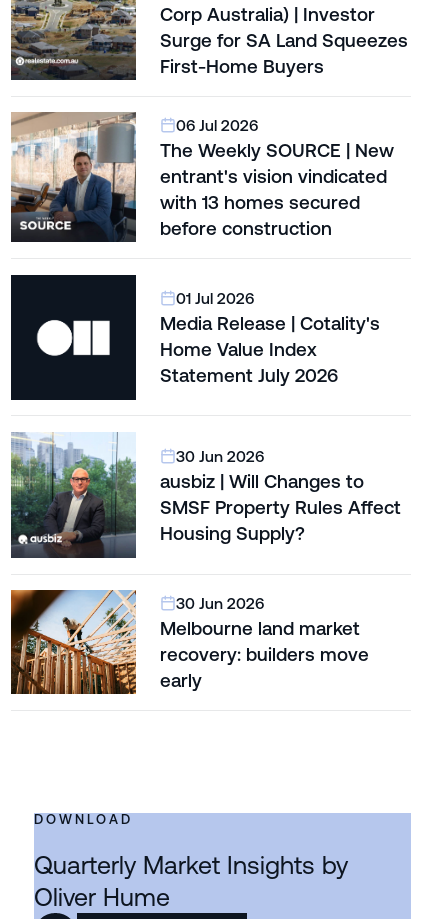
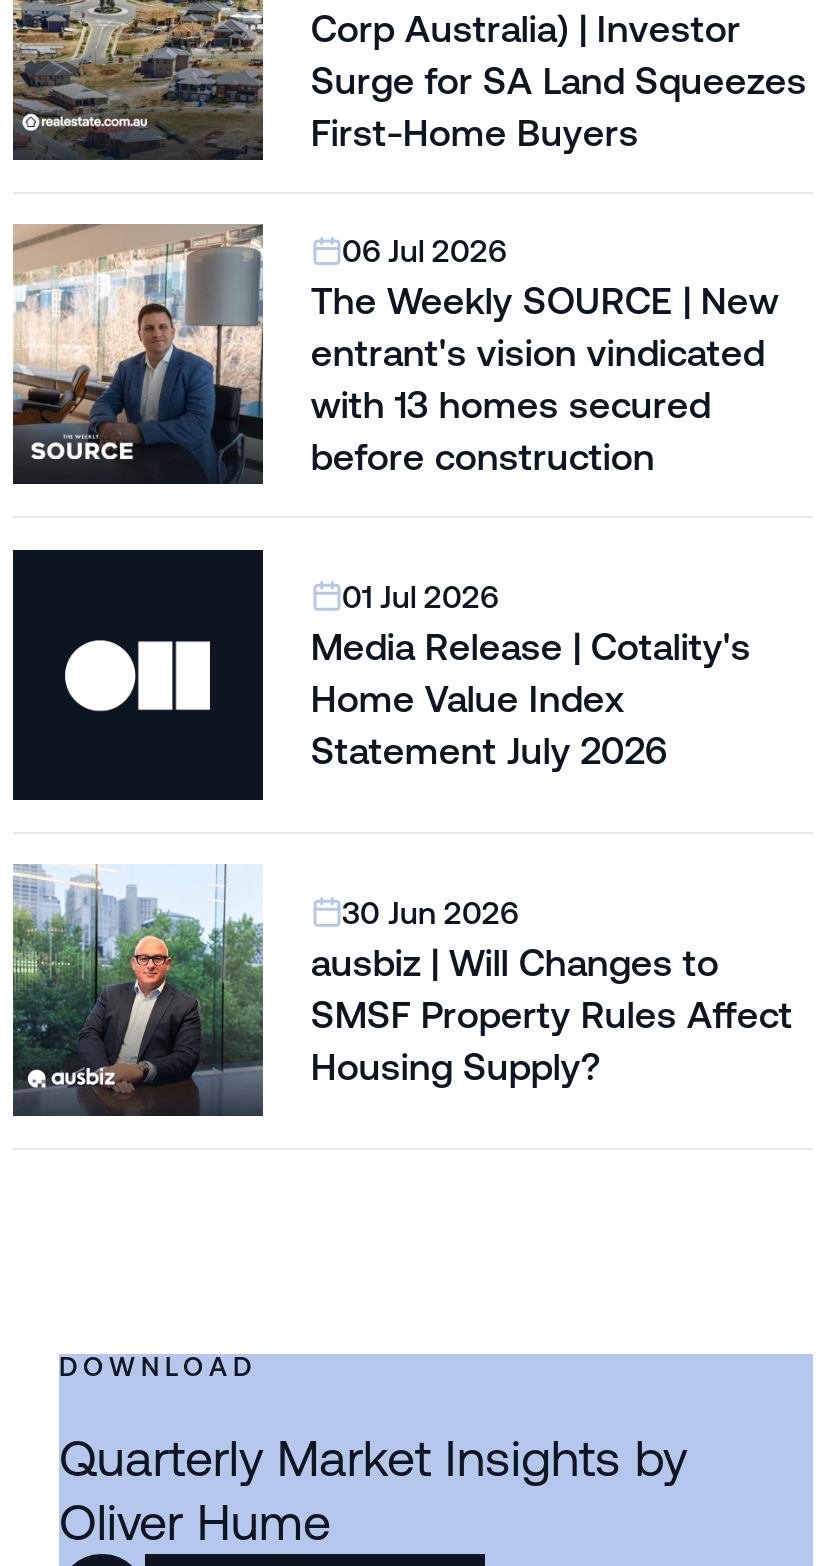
- [image]
- 30 Jun 2026
- Melbourne land market
- recovery: builders move
- early
